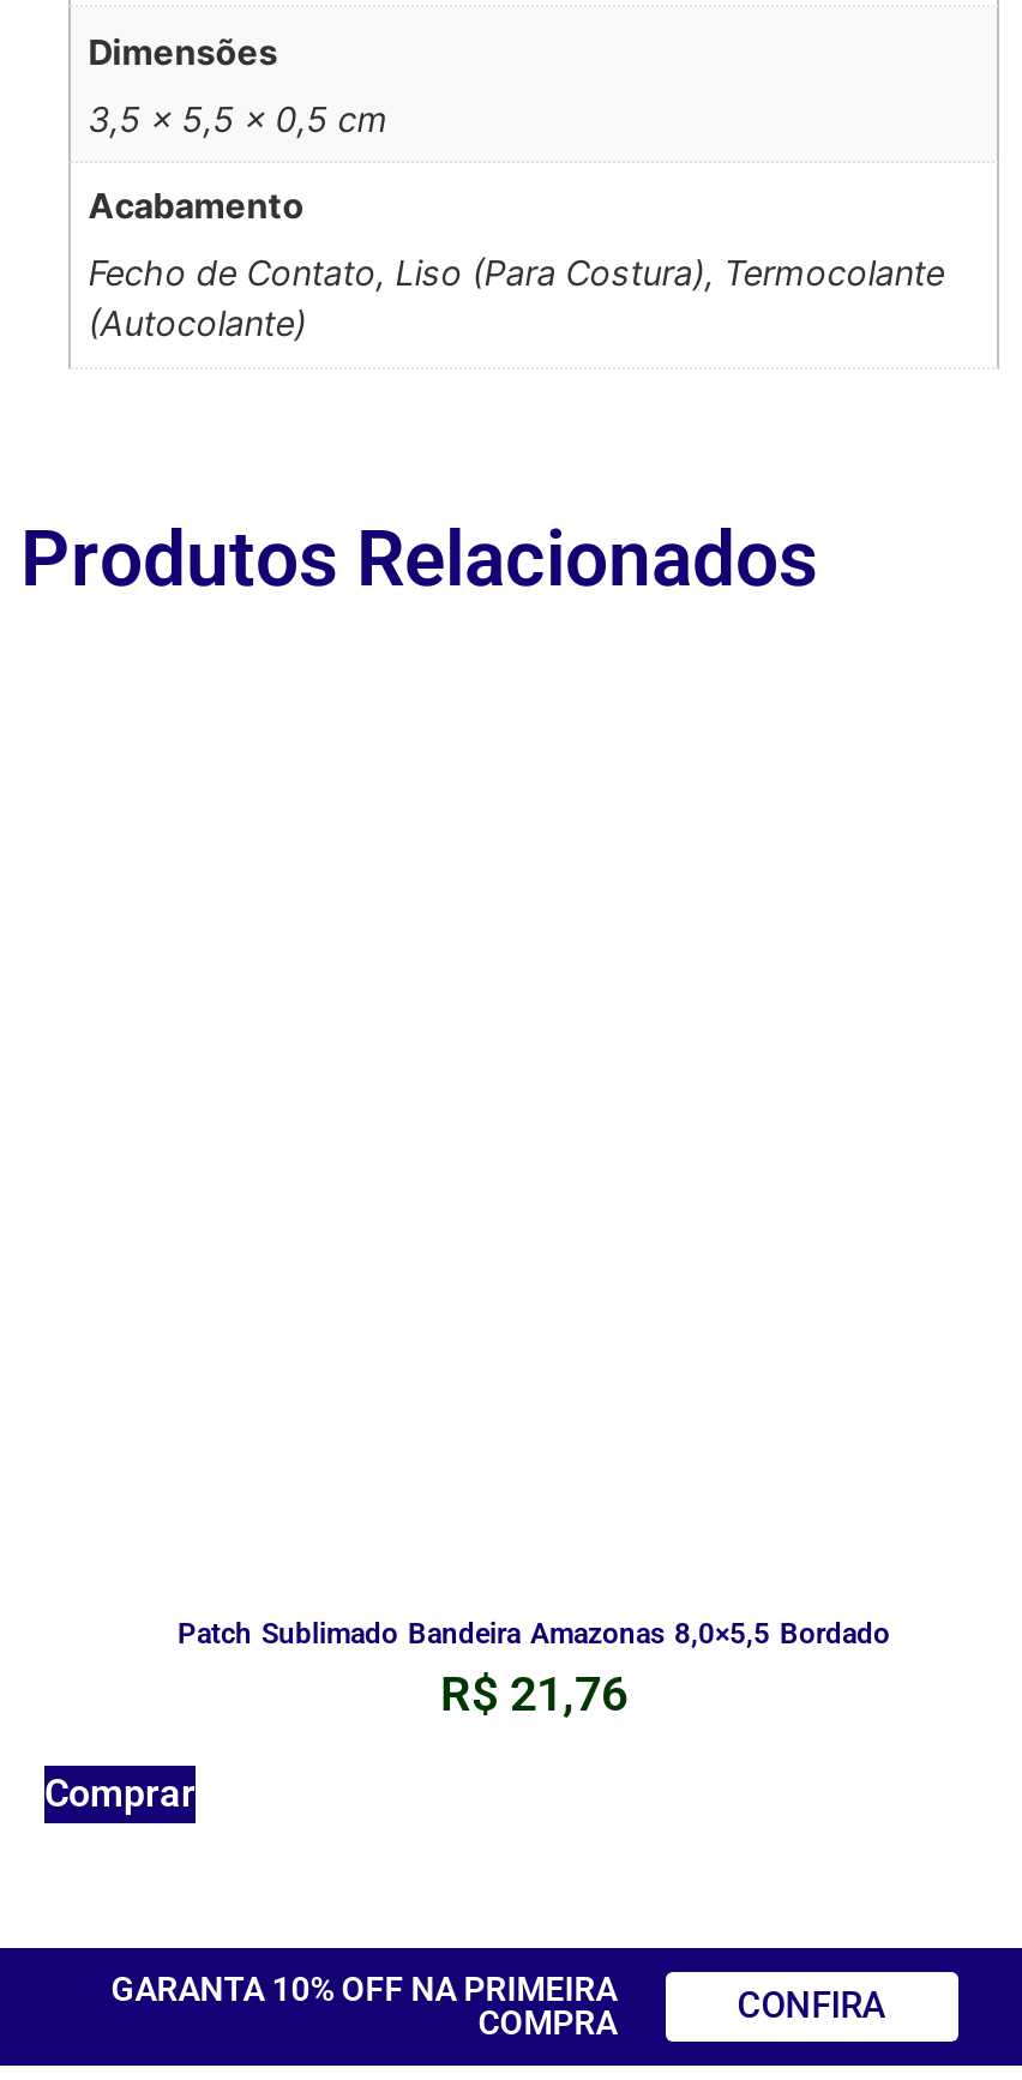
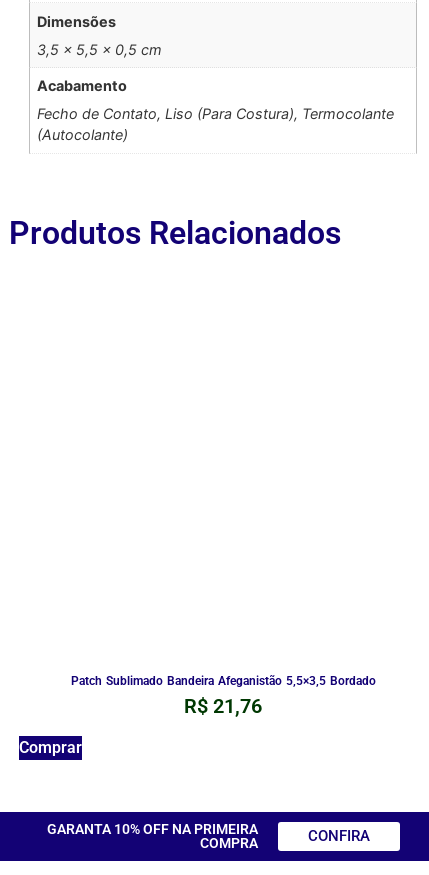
- Patch Sublimado Bandeira Amazonas 8,0×5,5 Bordado
+ Patch Sublimado Bandeira Afeganistão 5,5×3,5 Bordado
